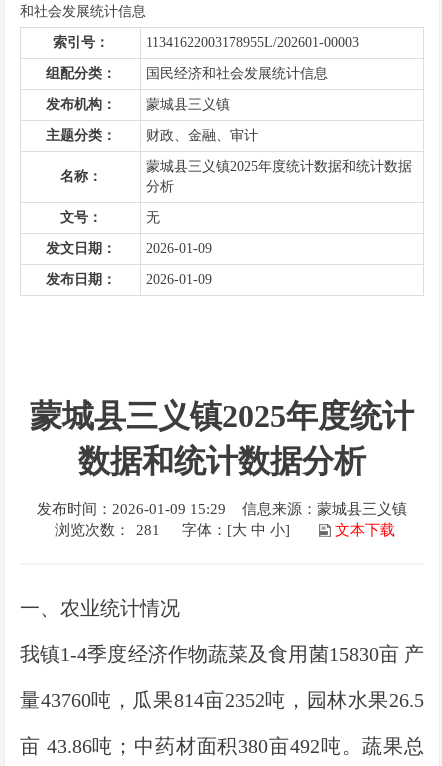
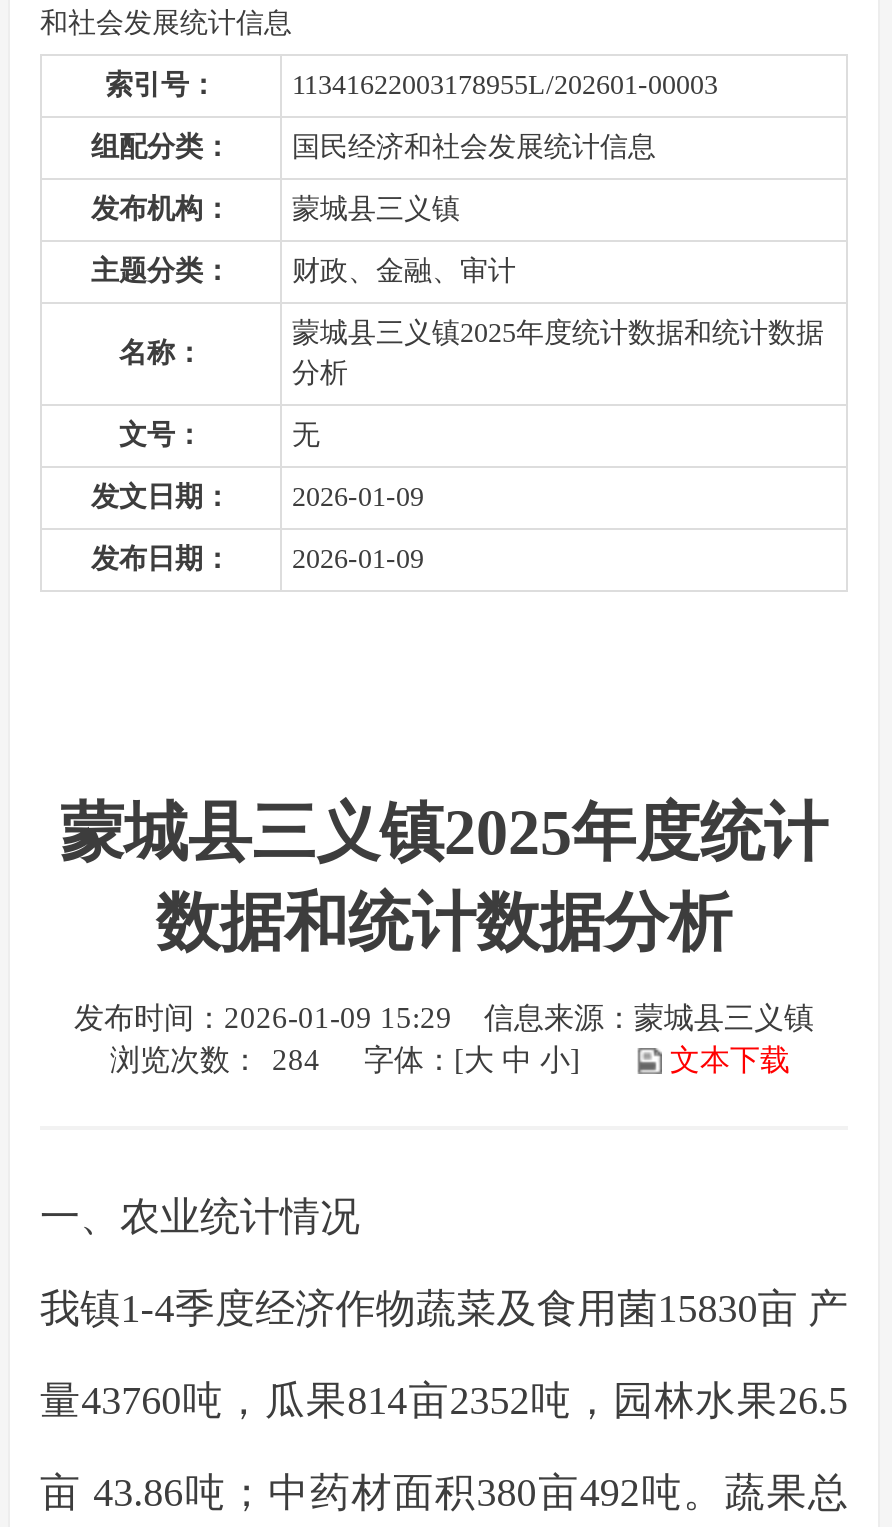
- 浏览次数： 281 字体：[大 中 小]
+ 浏览次数： 284 字体：[大 中 小]
